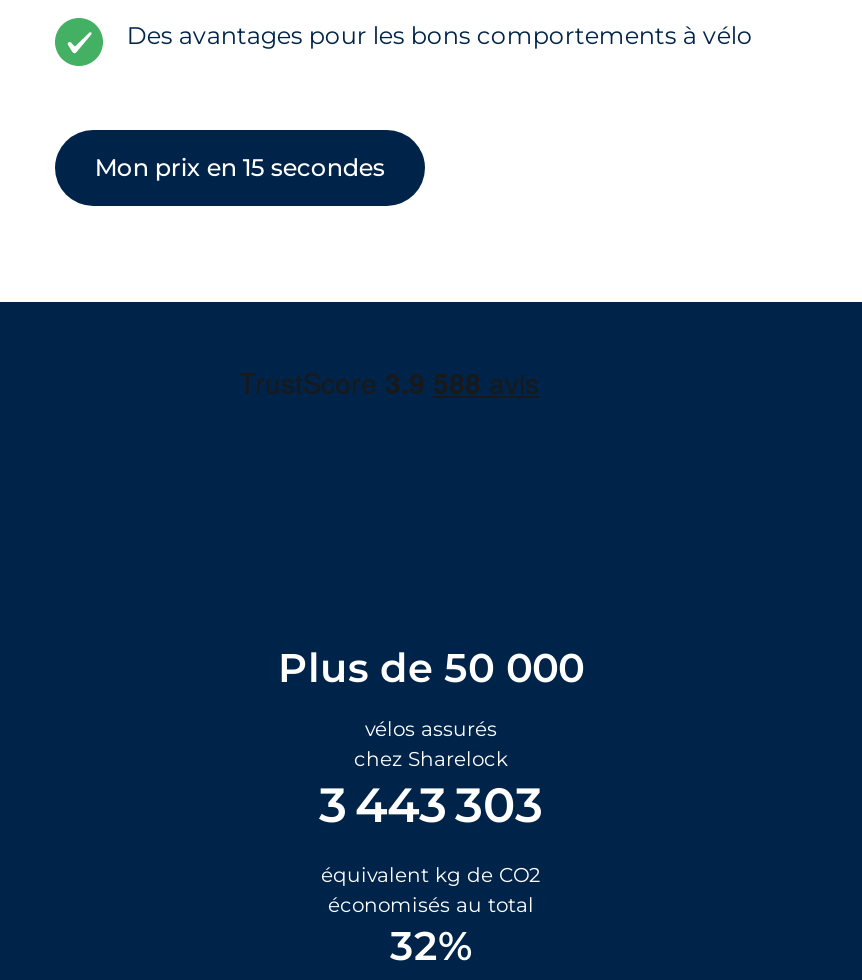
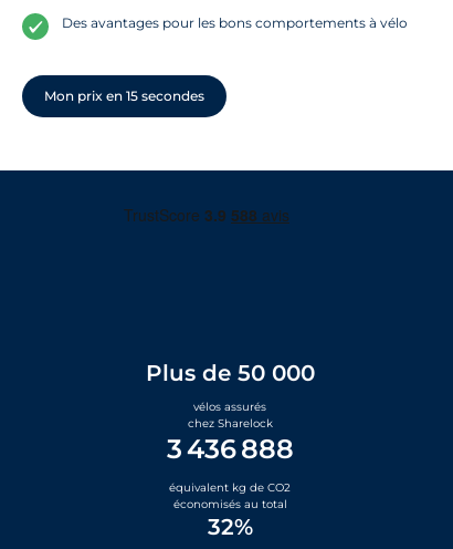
- 3 443 303
+ 3 436 888
